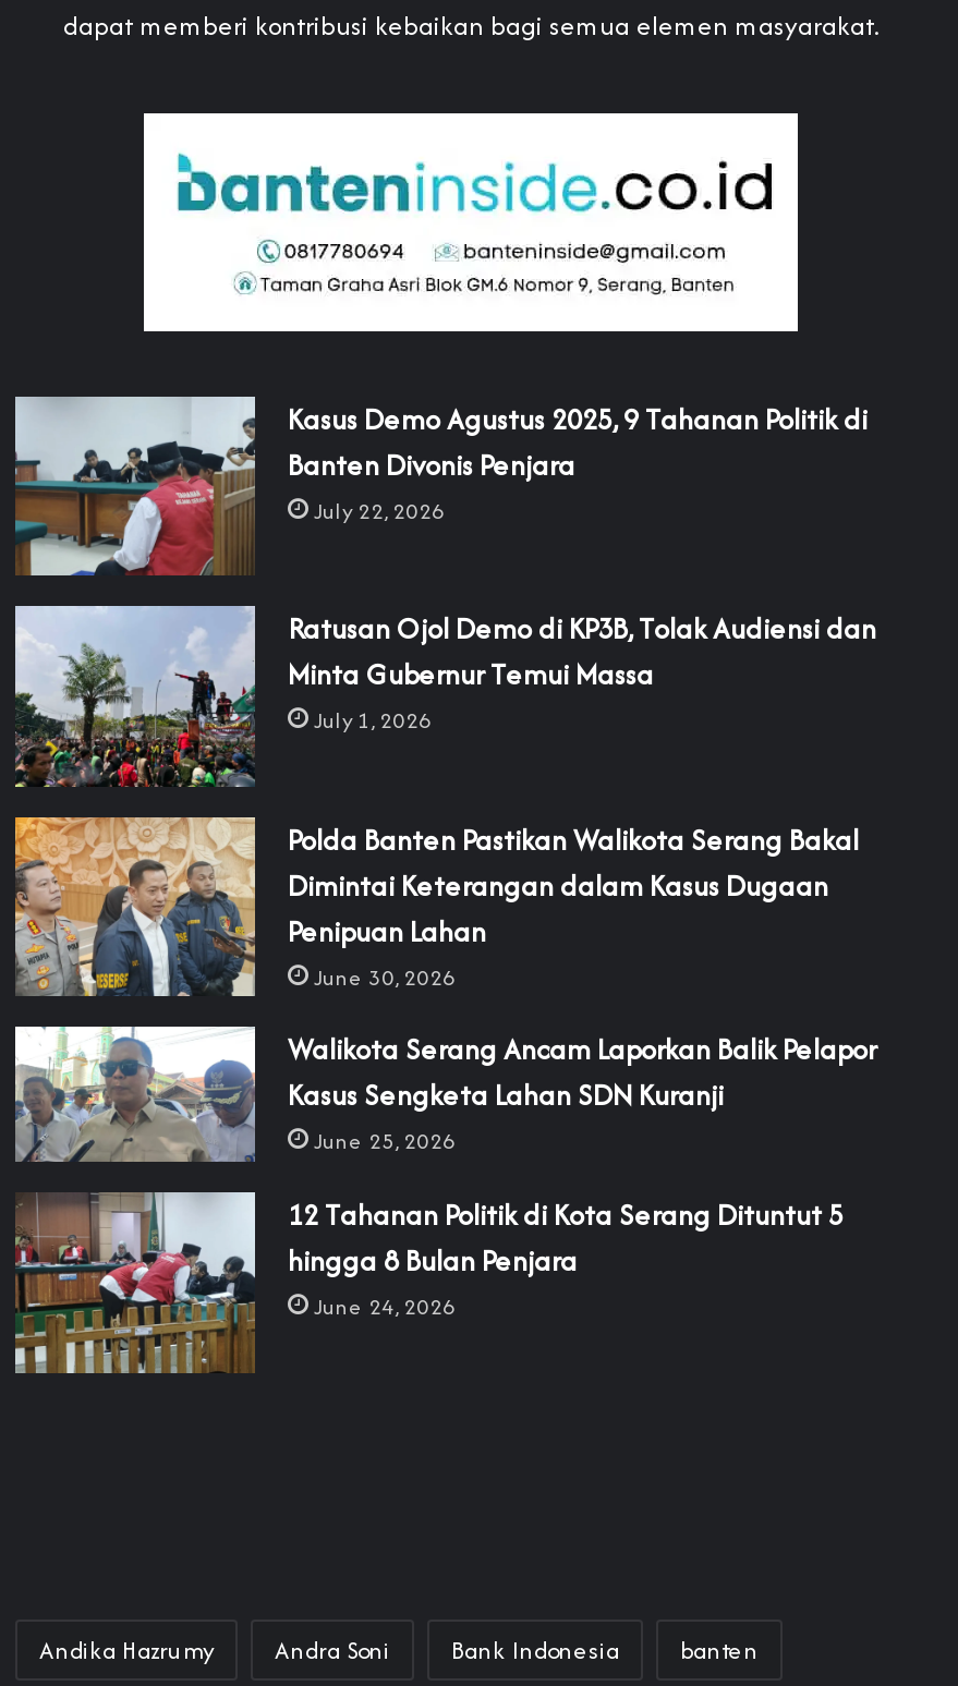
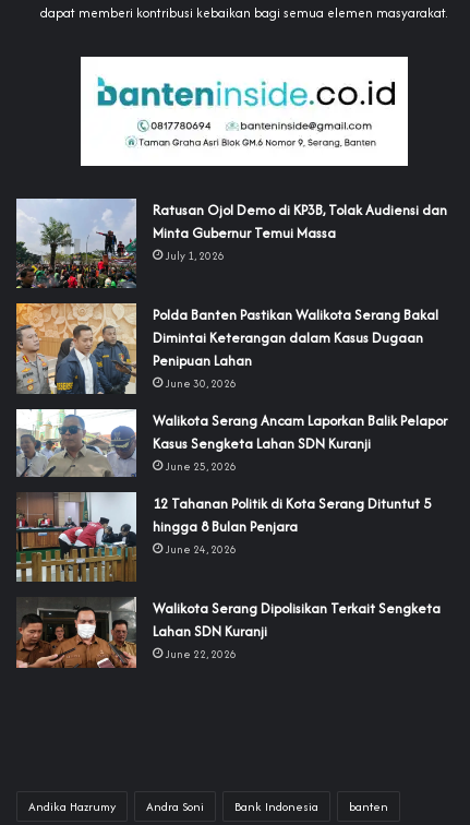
- [image]
- Kasus Demo Agustus 2025, 9 Tahanan Politik di
- Banten Divonis Penjara
- July 22, 2026

moved up: [image] | Ratusan Ojol Demo di KP3B, Tolak Audiensi dan | Minta Gubernur Temui Massa | ... | hingga 8 Bulan Penjara | June 24, 2026

+ [image]
+ Walikota Serang Dipolisikan Terkait Sengketa
+ Lahan SDN Kuranji
+ June 22, 2026
